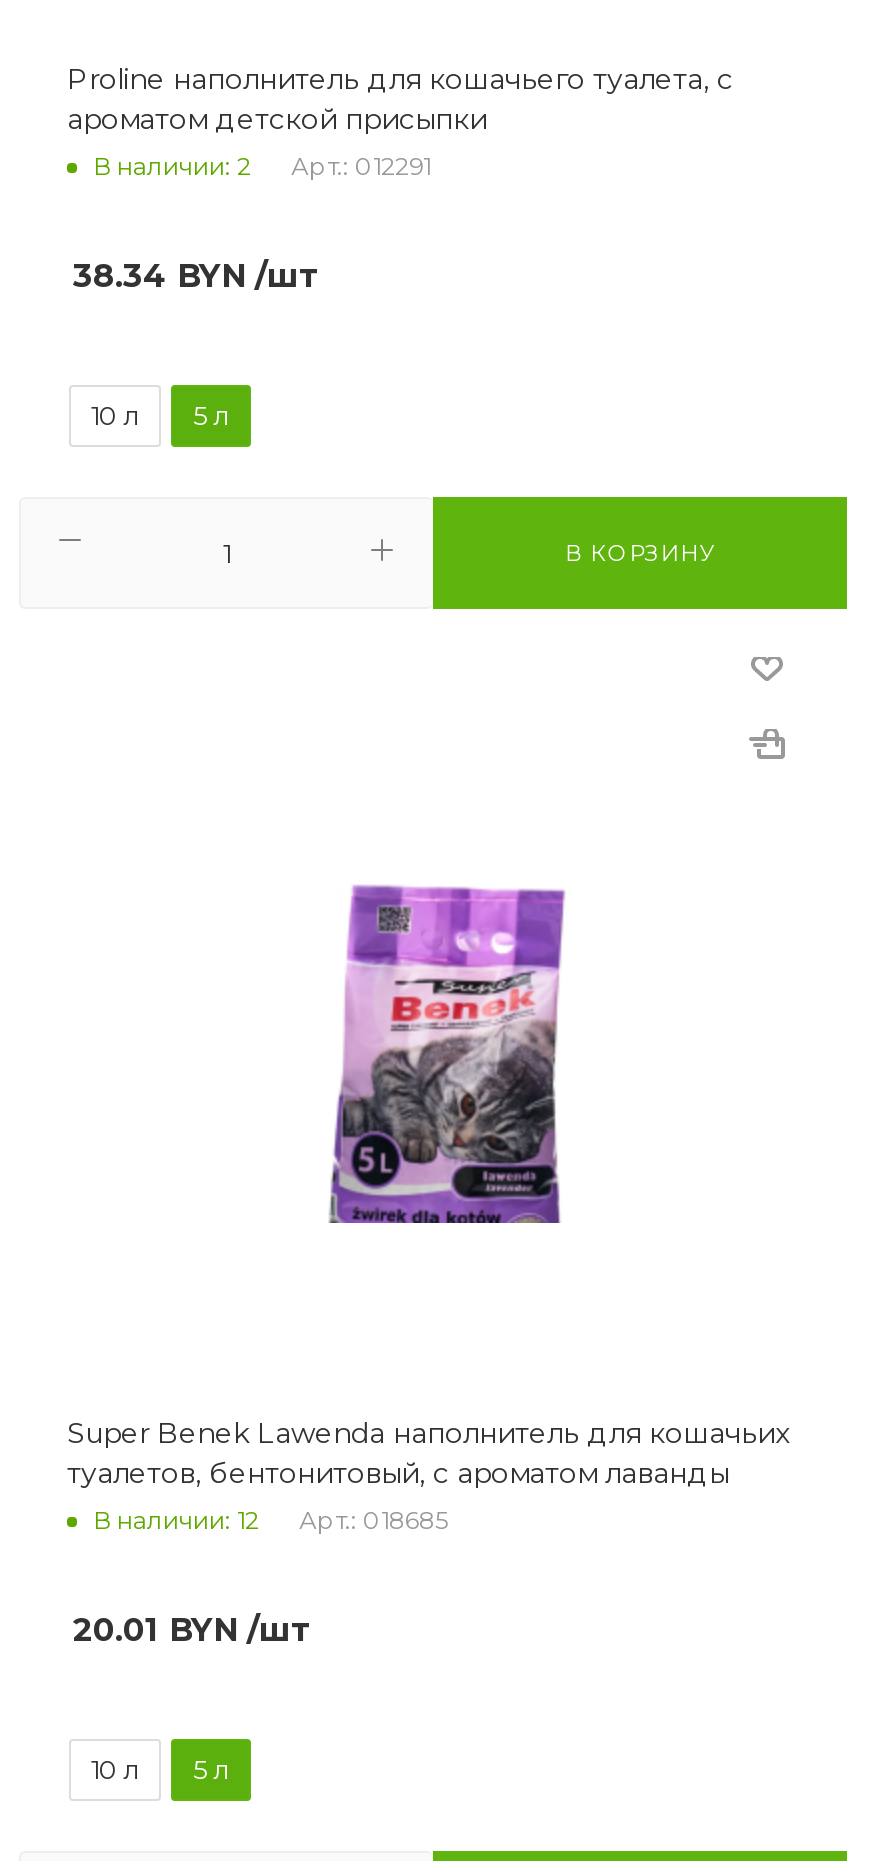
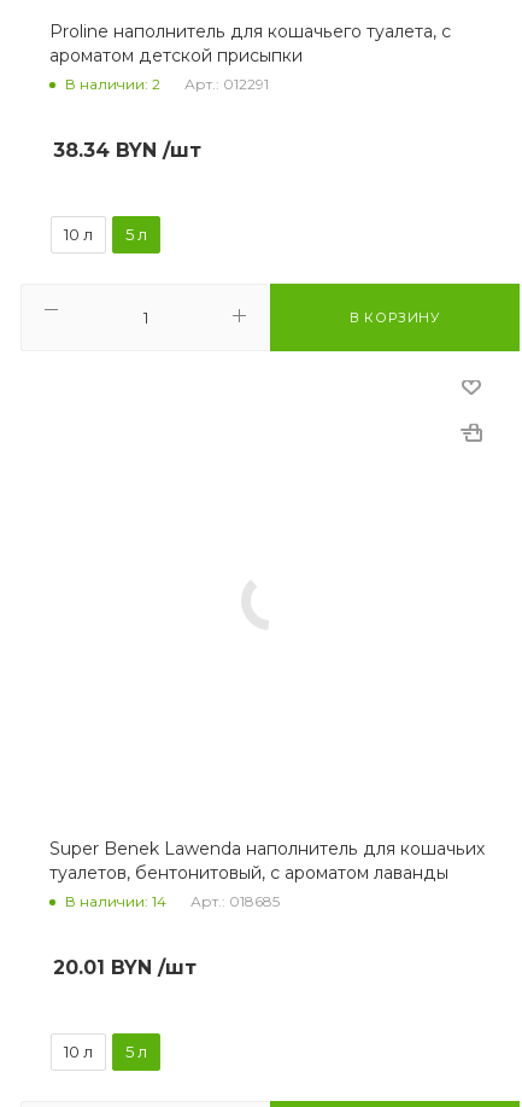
- [image]

- В наличии: 12 Арт.: 018685
+ В наличии: 14 Арт.: 018685
